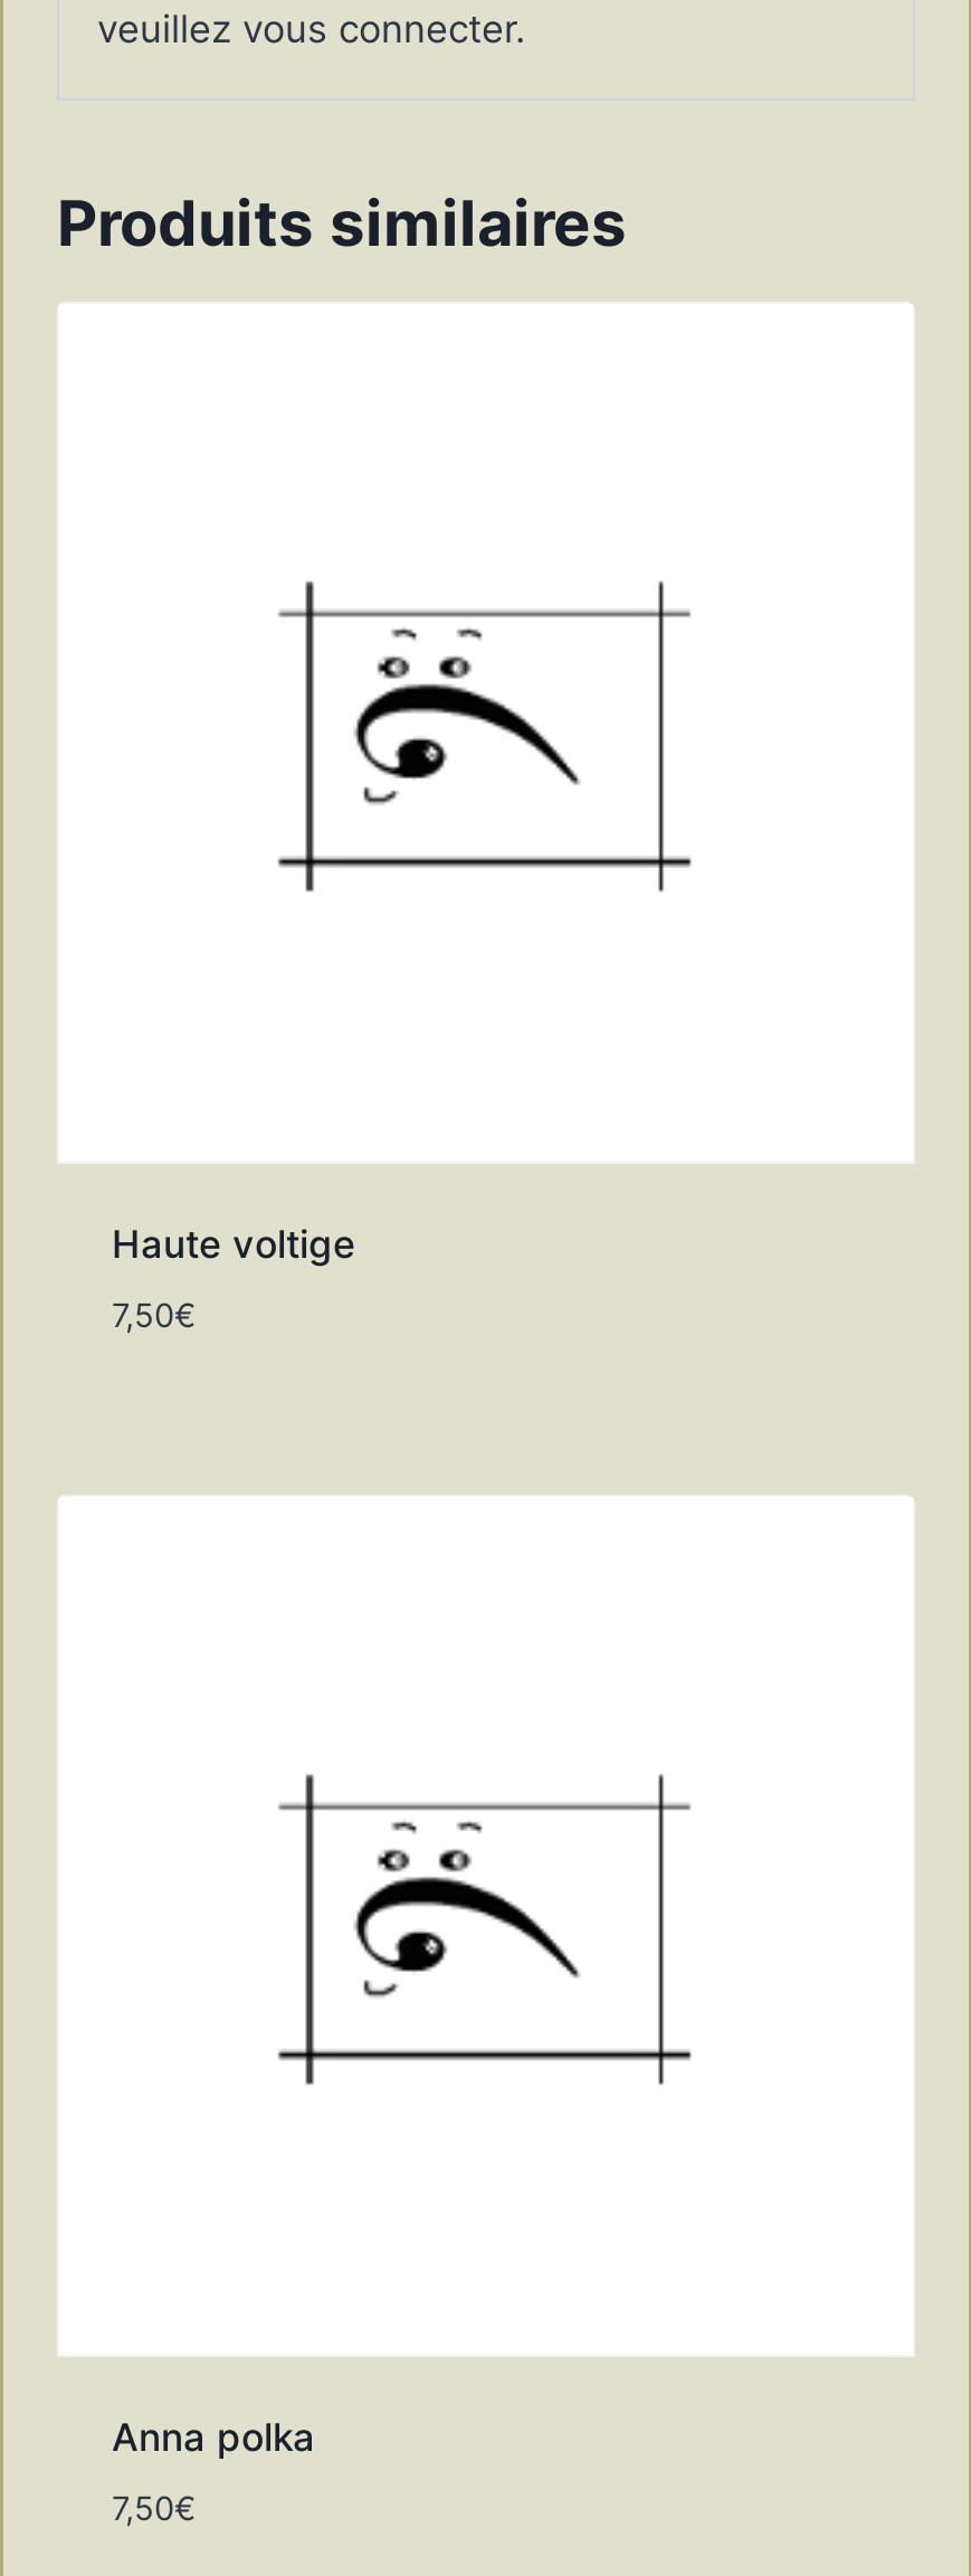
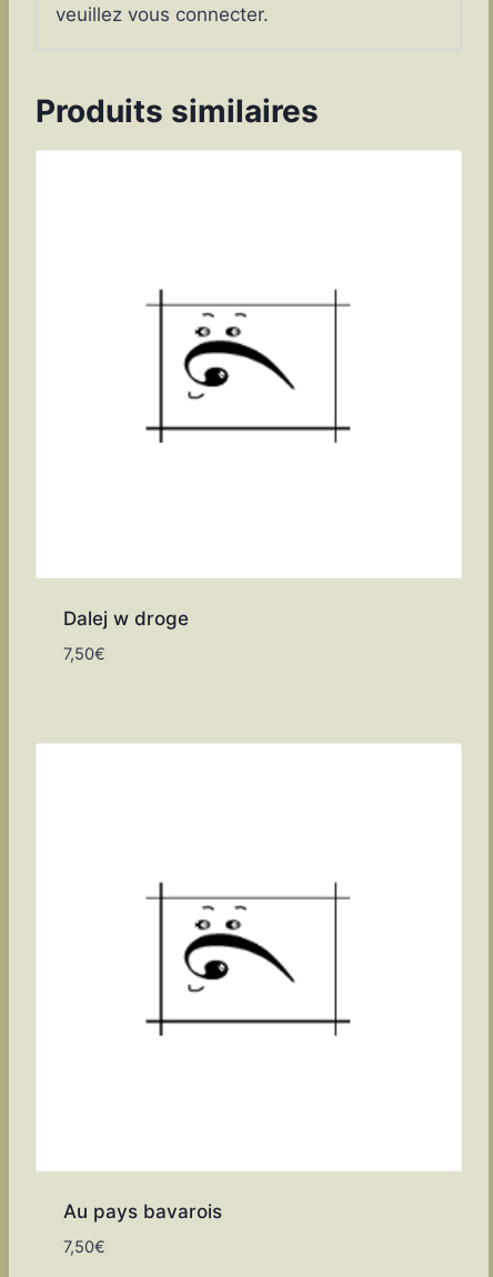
- Haute voltige
+ Dalej w droge

- Anna polka
+ Au pays bavarois
